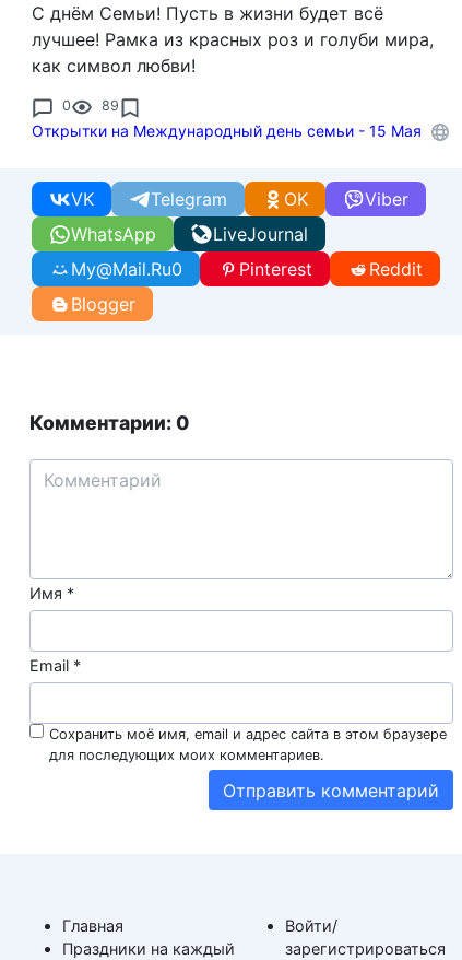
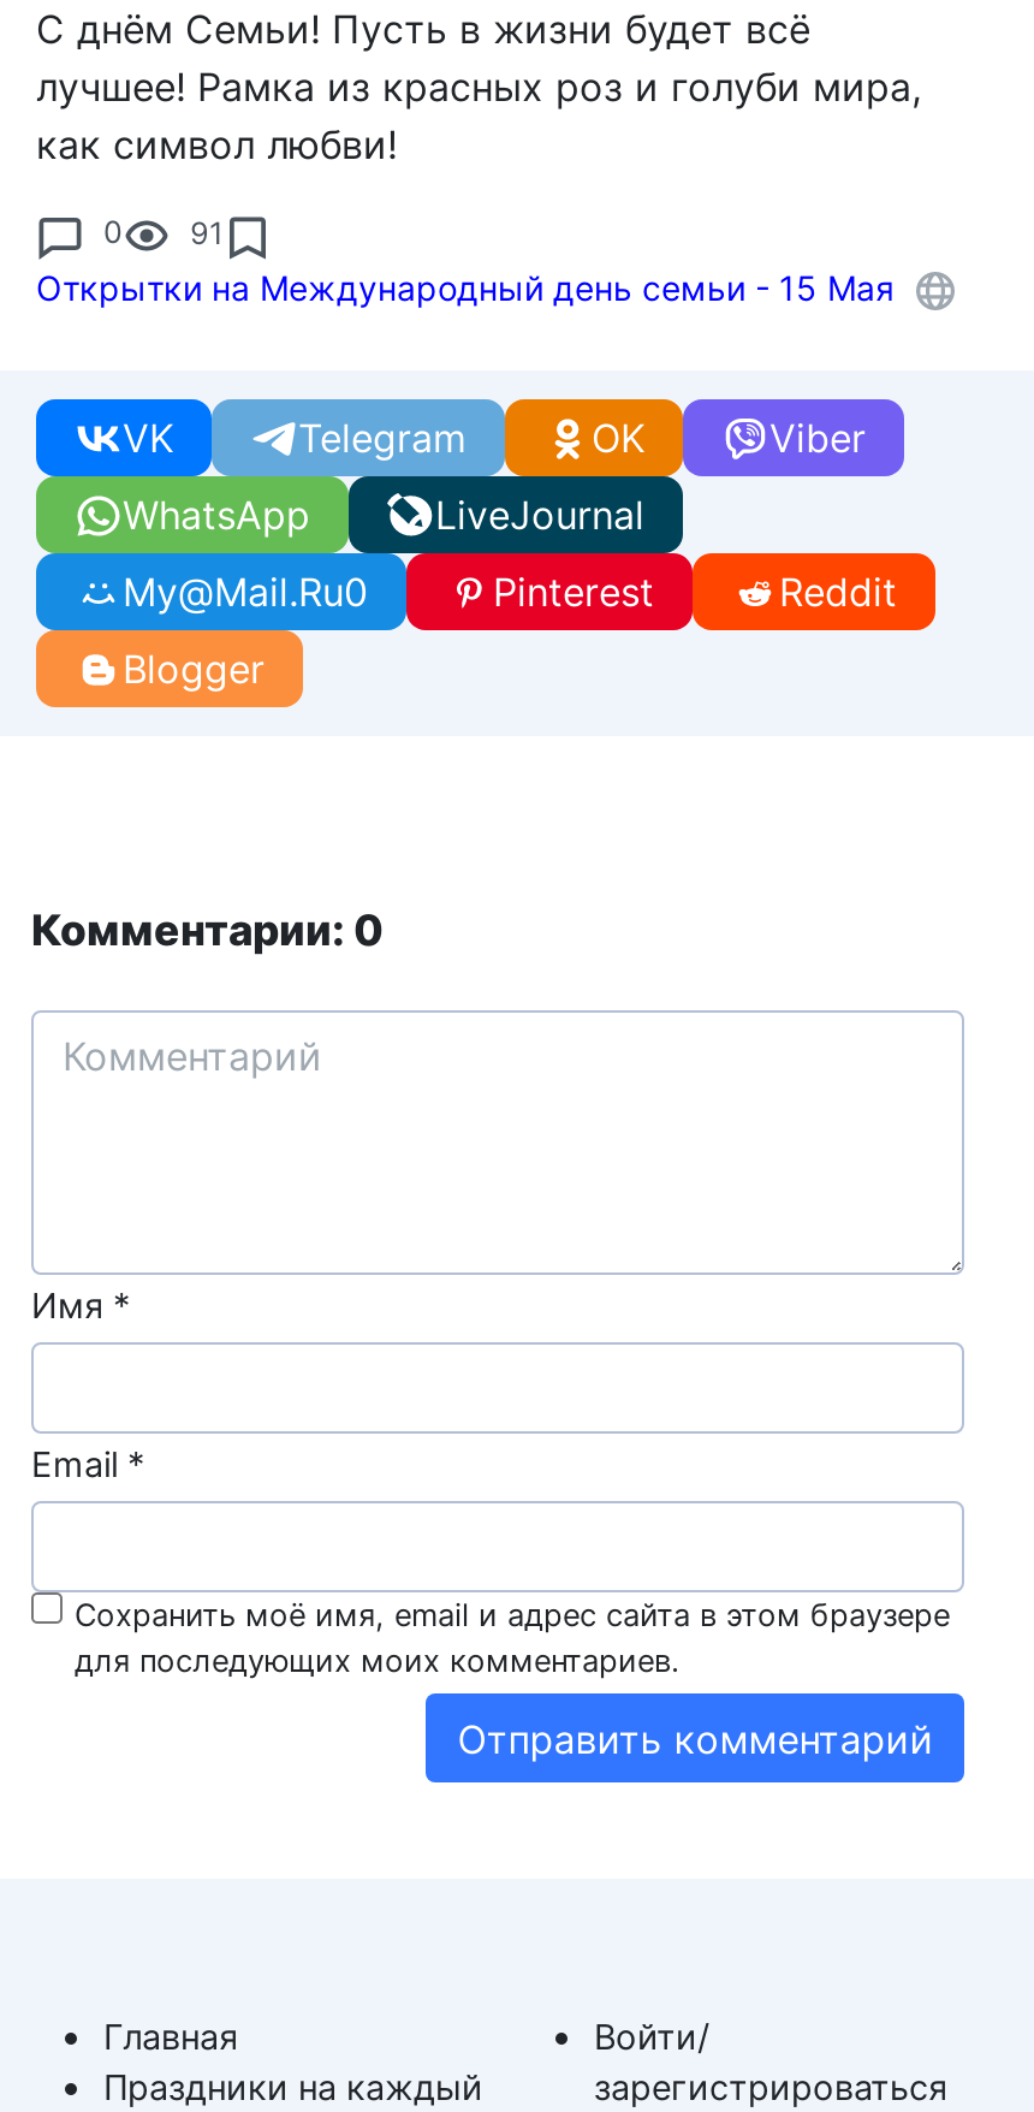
- 0 89
+ 0 91
